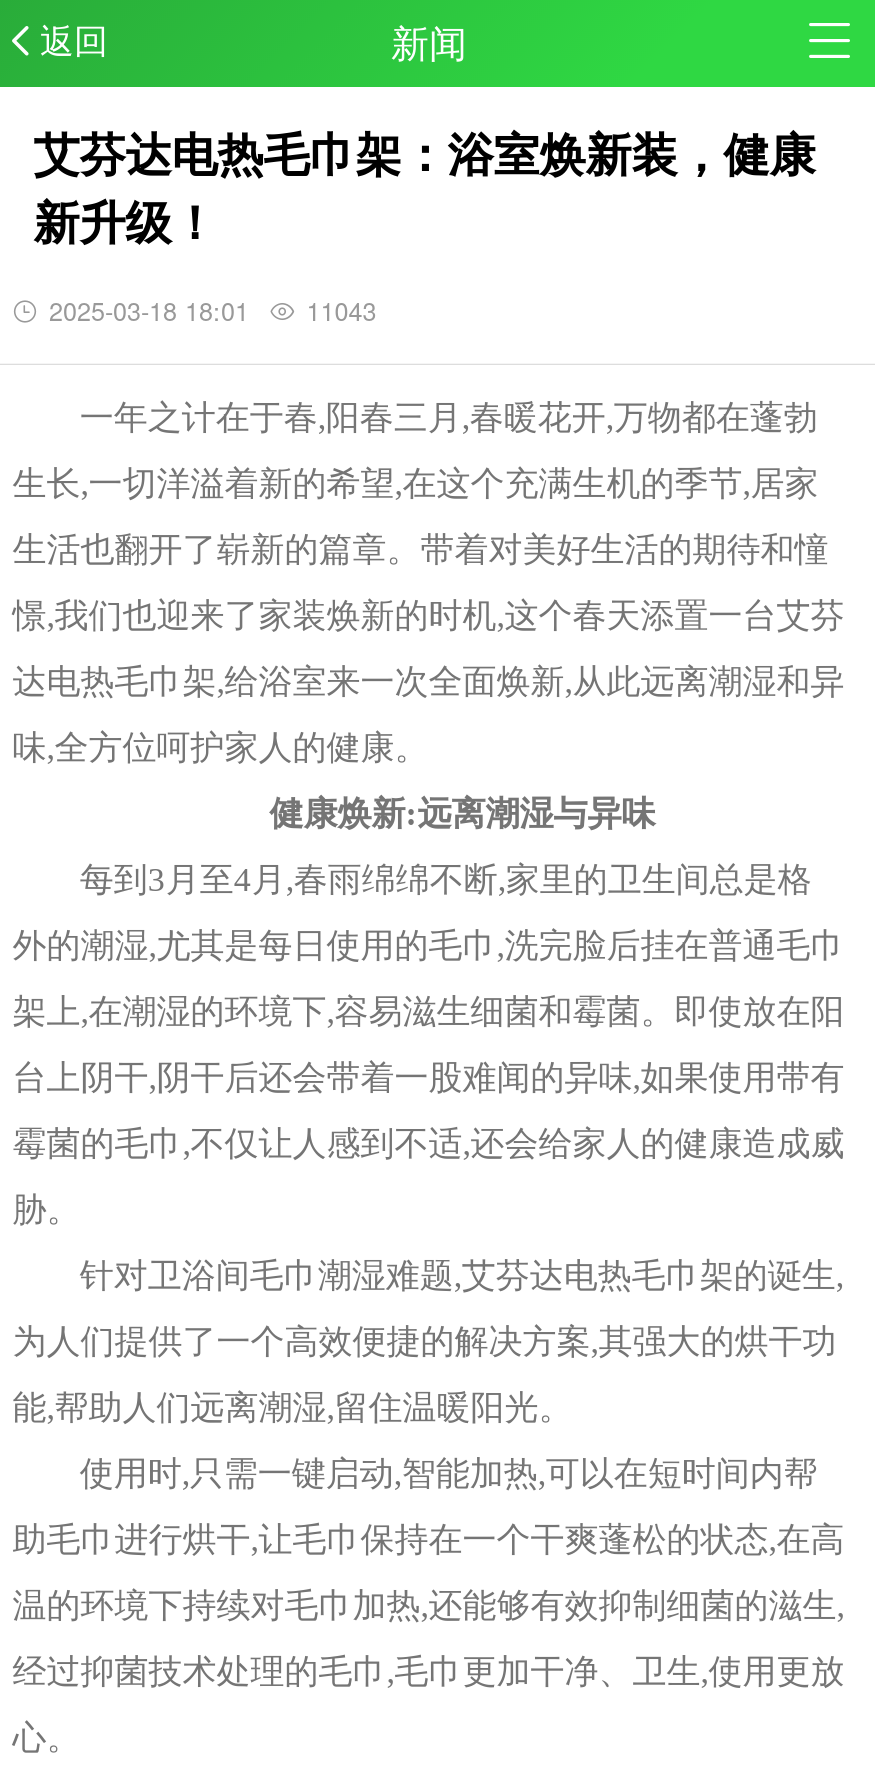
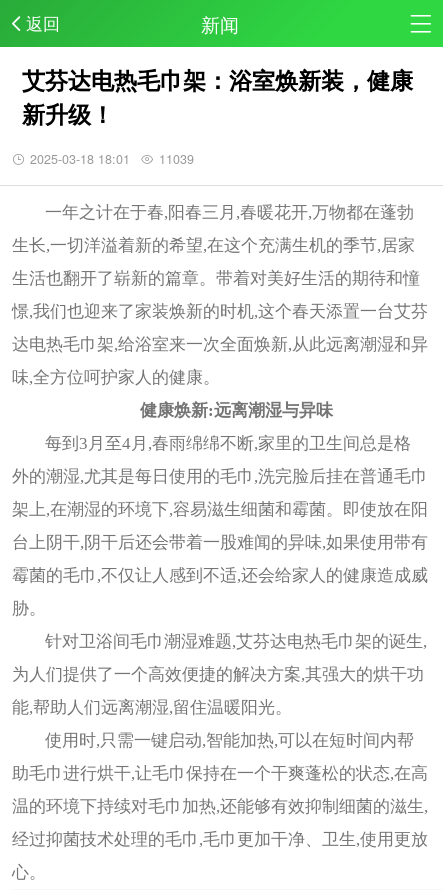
- 2025-03-18 18:01 11043
+ 2025-03-18 18:01 11039
